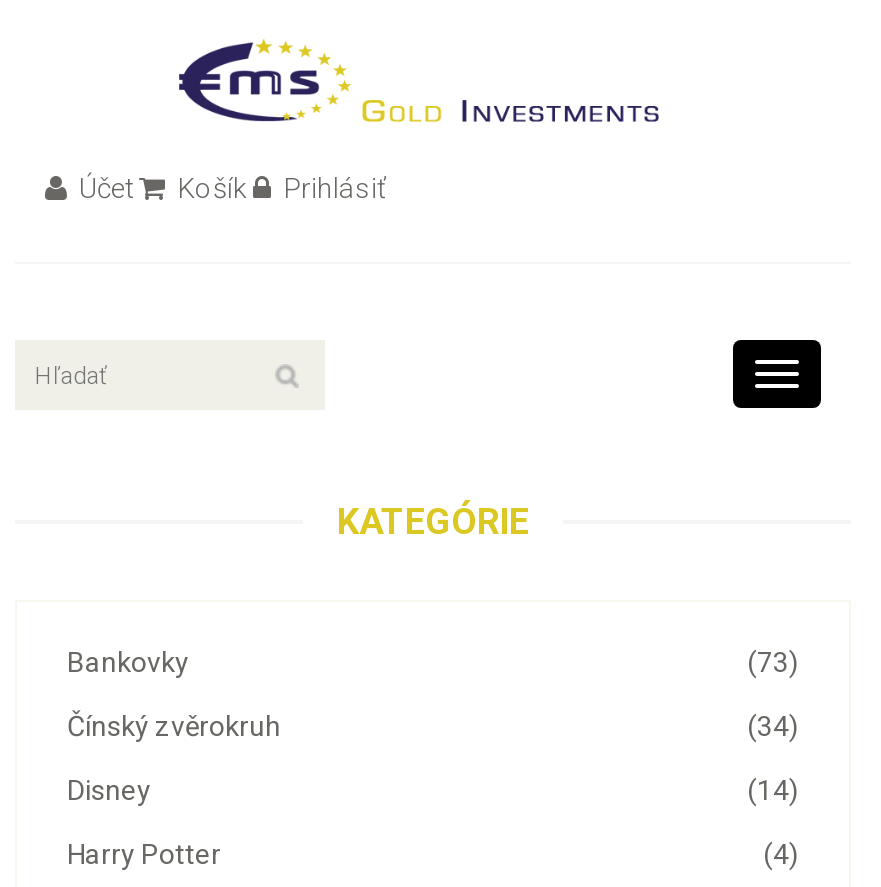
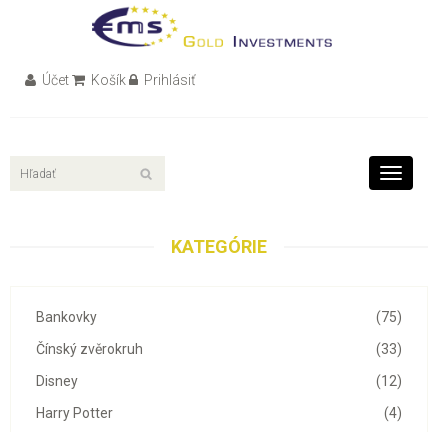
- (73)
+ (75)

- (34)
+ (33)

- (14)
+ (12)
